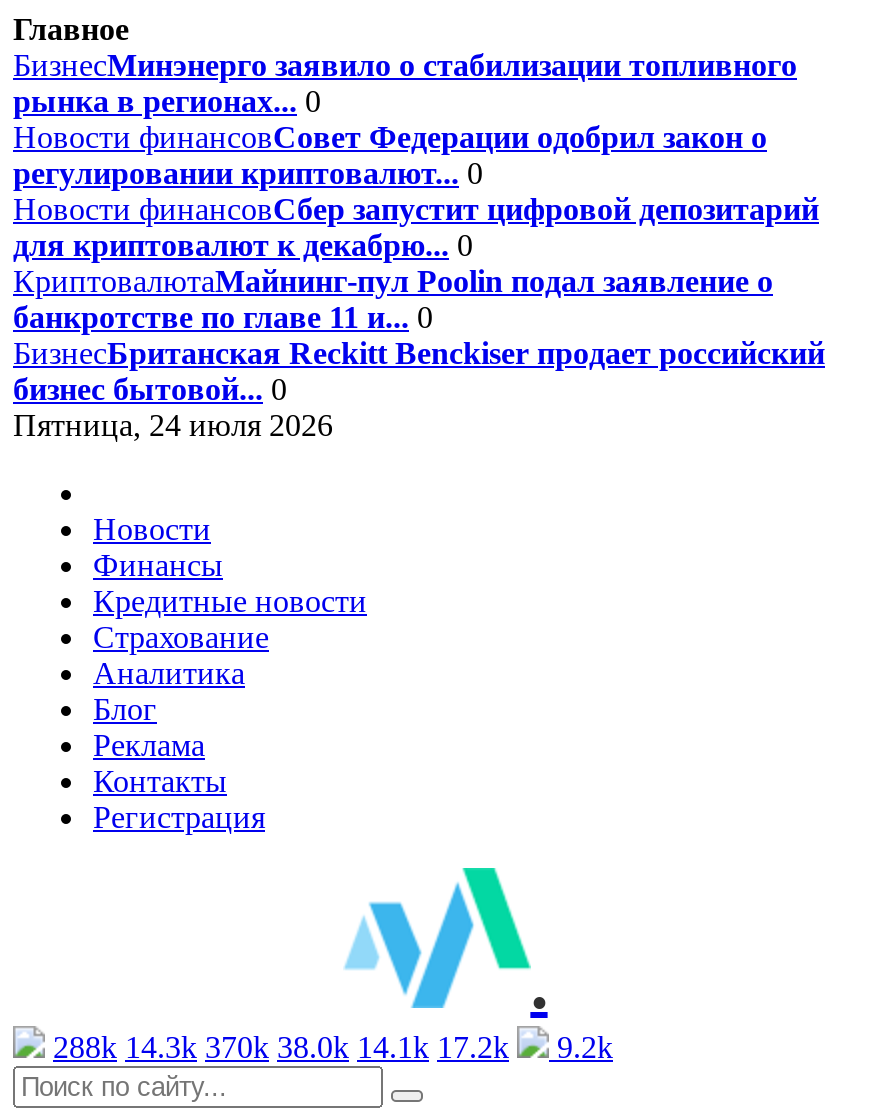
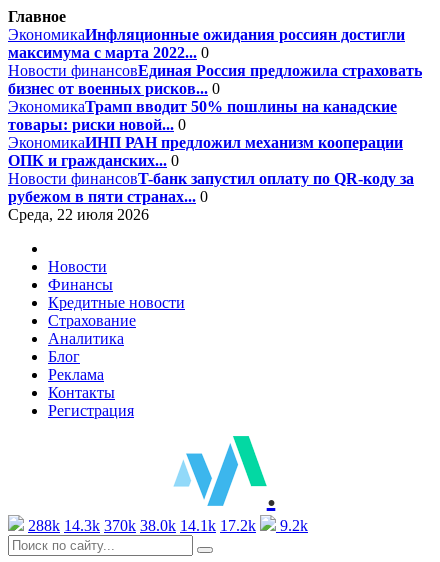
- БизнесМинэнерго заявило о стабилизации топливного
- рынка в регионах... 0
- Новости финансовСовет Федерации одобрил закон о
- регулировании криптовалют... 0
- Новости финансовСбер запустит цифровой депозитарий
- для криптовалют к декабрю... 0
- КриптовалютаМайнинг-пул Poolin подал заявление о
- банкротстве по главе 11 и... 0
- БизнесБританская Reckitt Benckiser продает российский
- бизнес бытовой... 0
- Пятница, 24 июля 2026
+ ЭкономикаИнфляционные ожидания россиян достигли
+ максимума с марта 2022... 0
+ Новости финансовЕдиная Россия предложила страховать
+ бизнес от военных рисков... 0
+ ЭкономикаТрамп вводит 50% пошлины на канадские
+ товары: риски новой... 0
+ ЭкономикаИНП РАН предложил механизм кооперации
+ ОПК и гражданских... 0
+ Новости финансовT-банк запустил оплату по QR-коду за
+ рубежом в пяти странах... 0
+ Среда, 22 июля 2026
